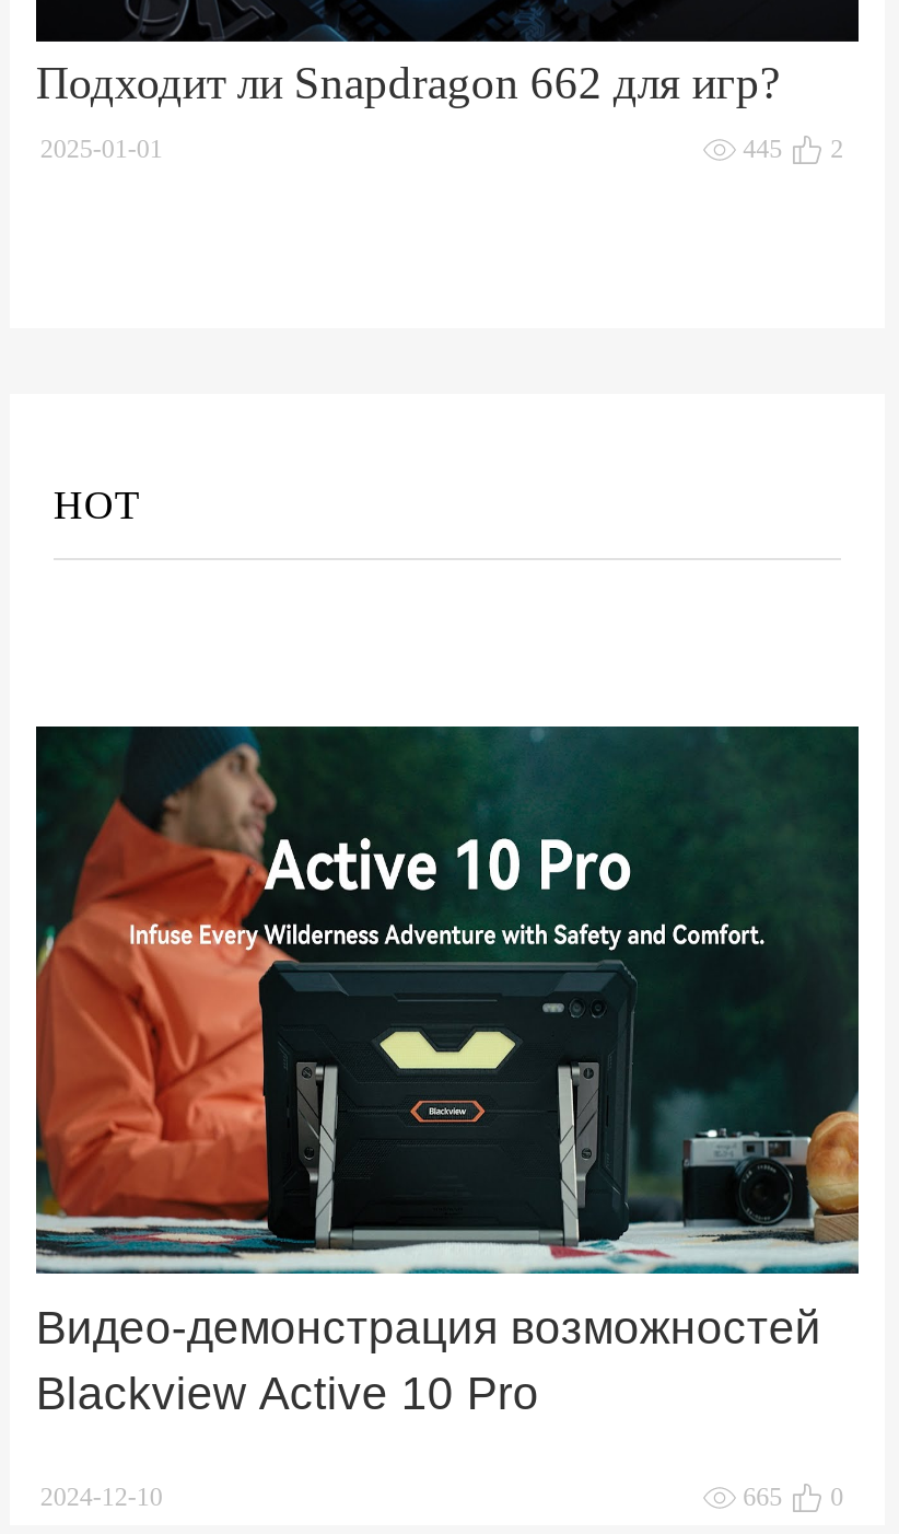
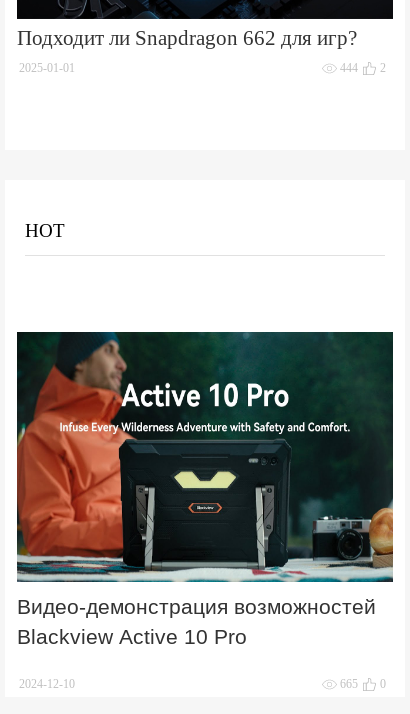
- 445 2
+ 444 2
